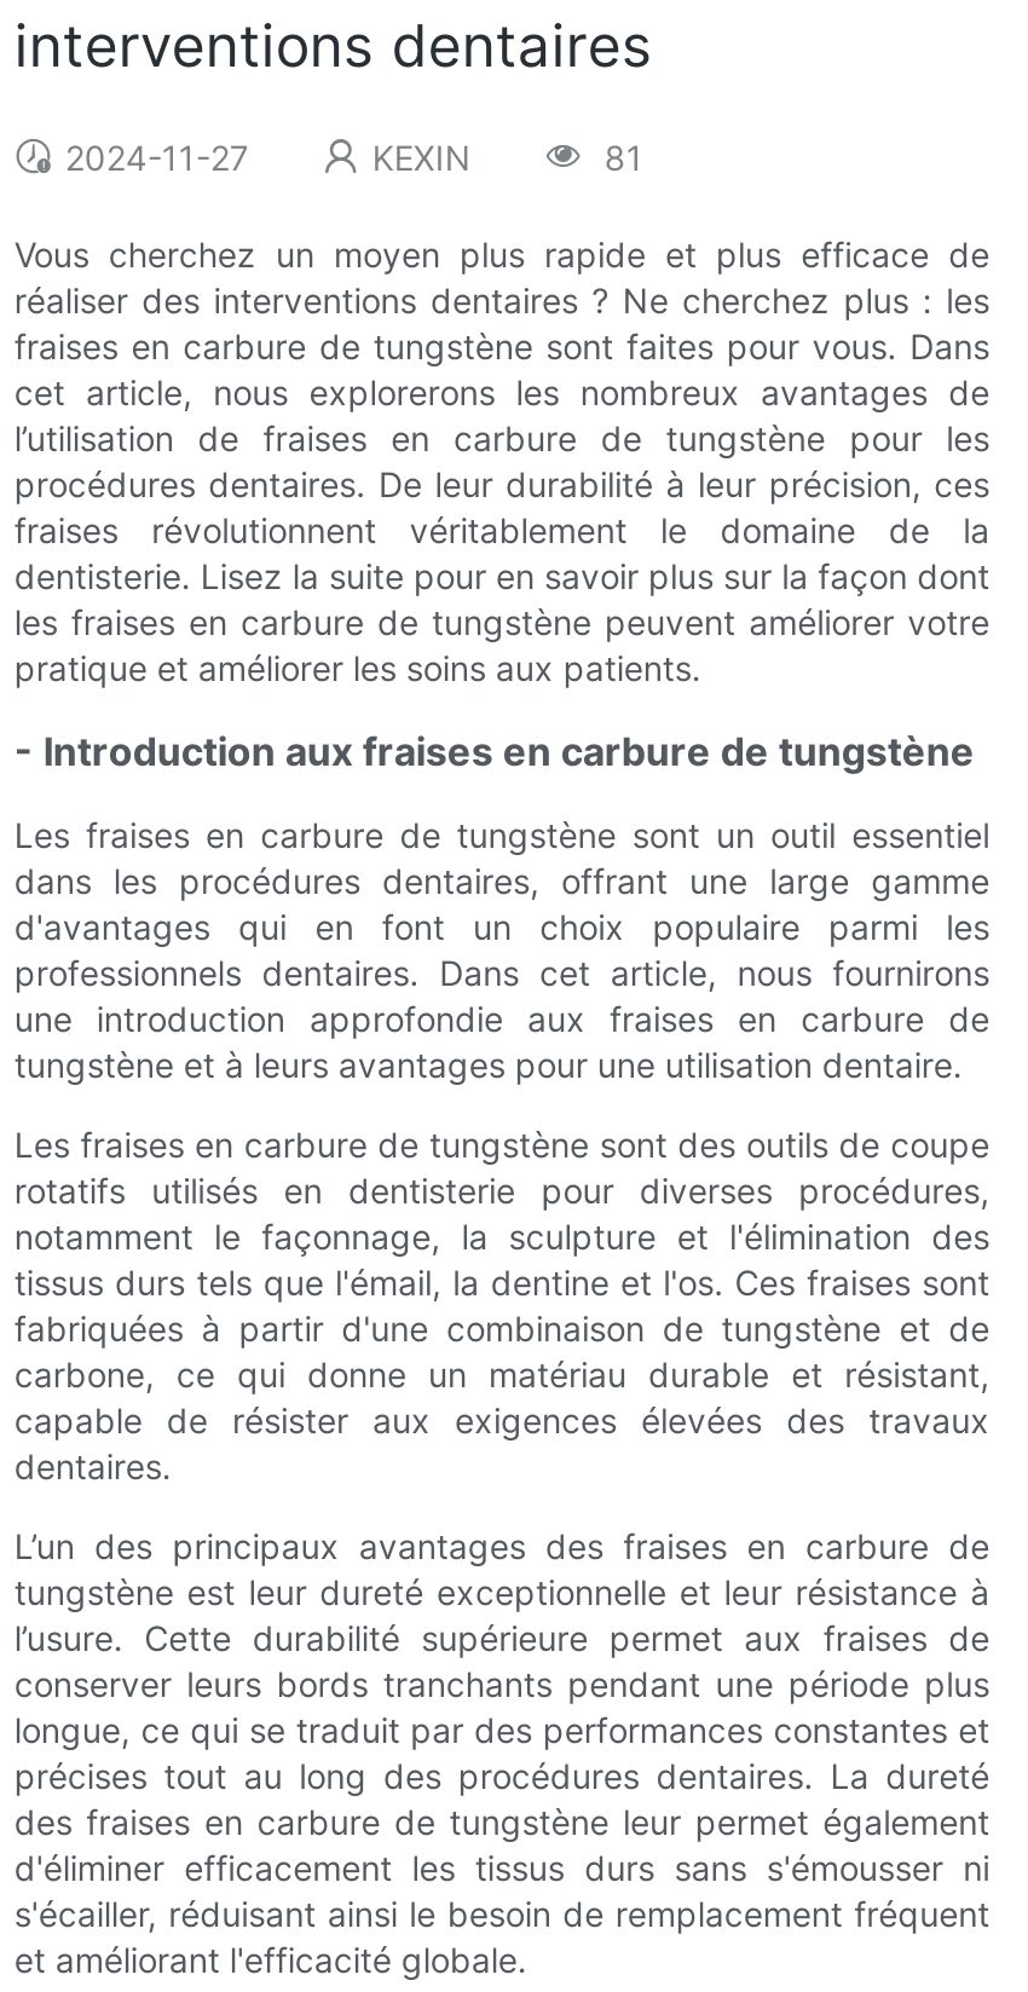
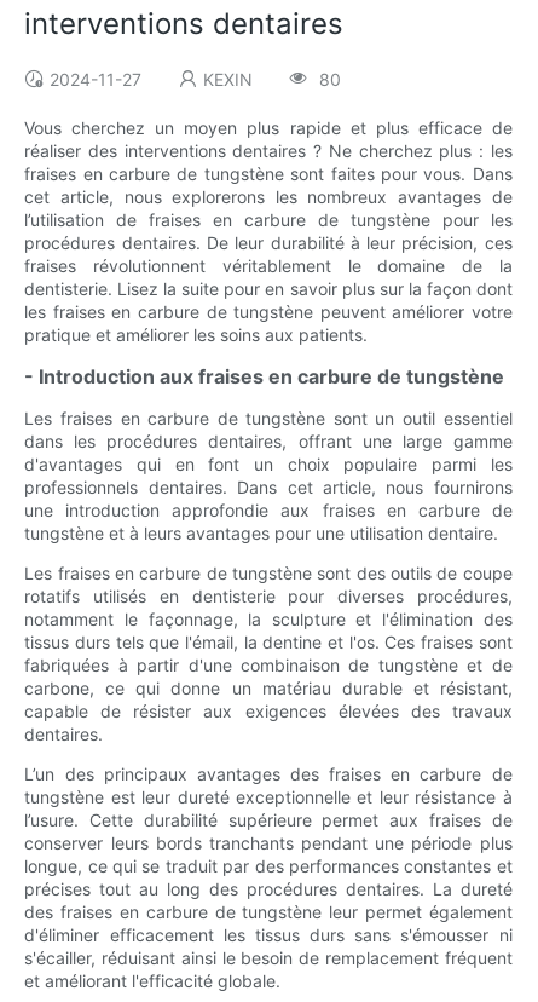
- 81
+ 80
